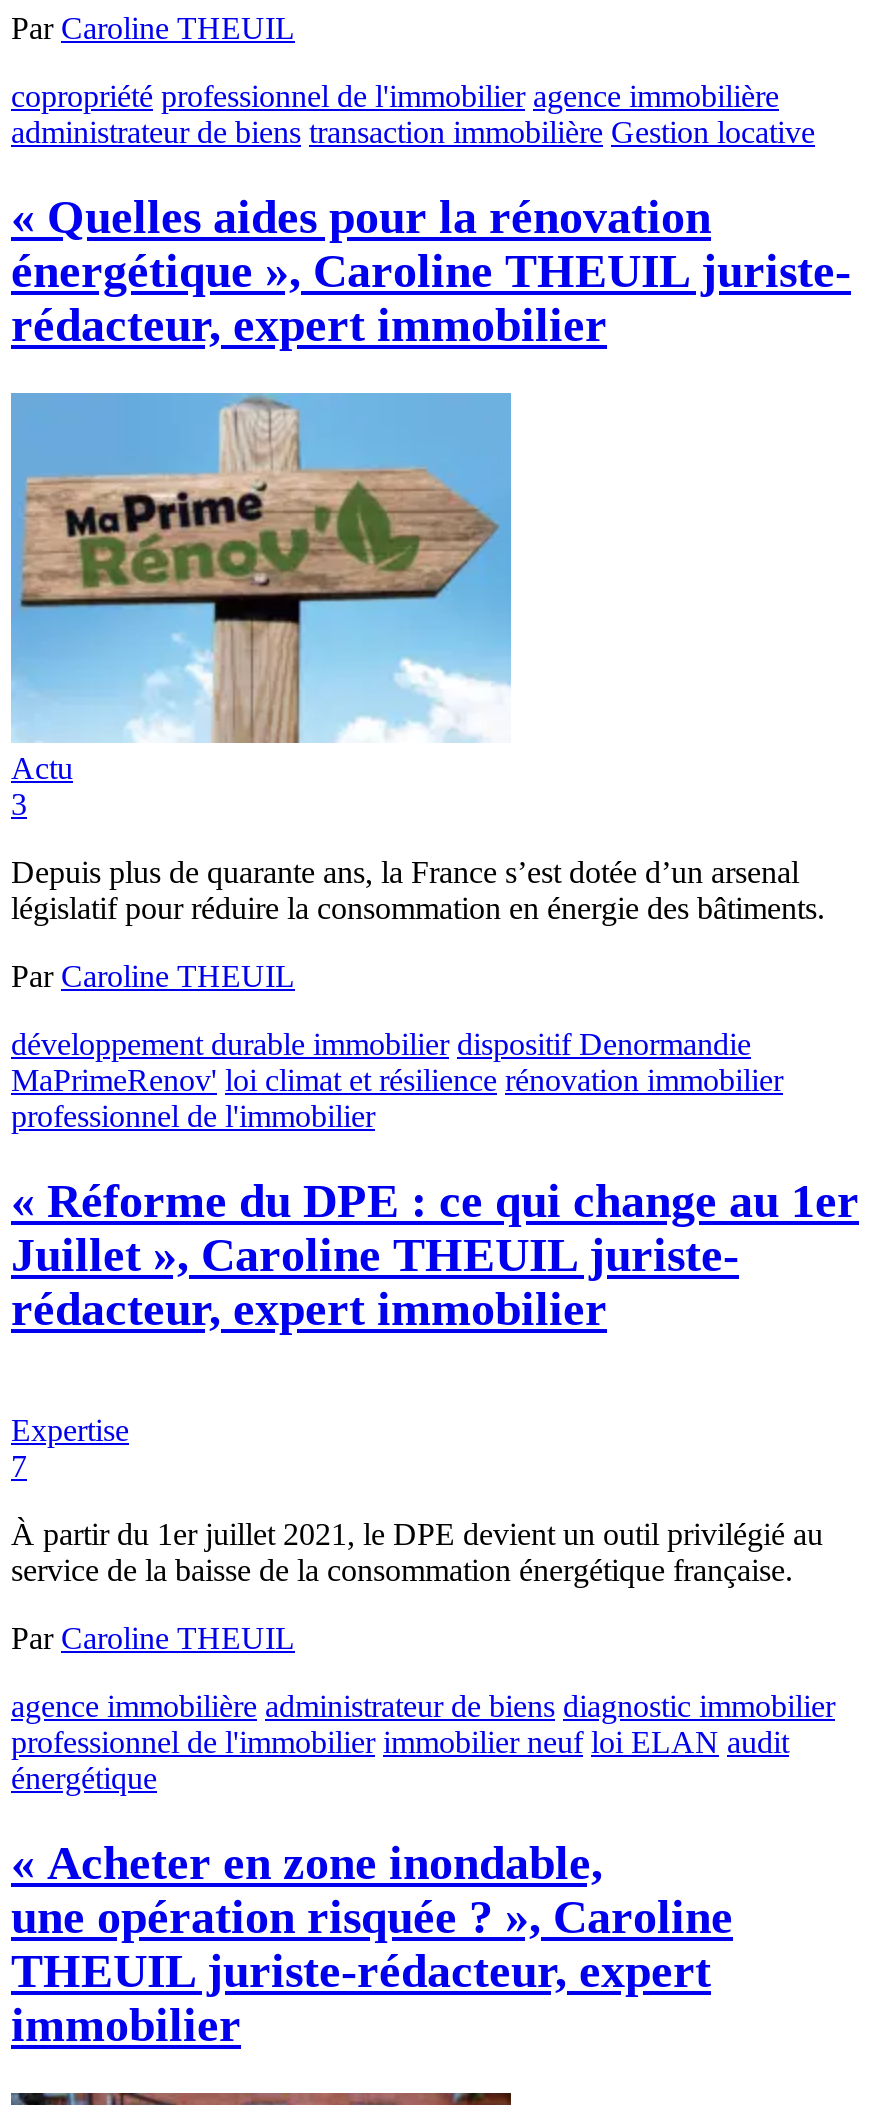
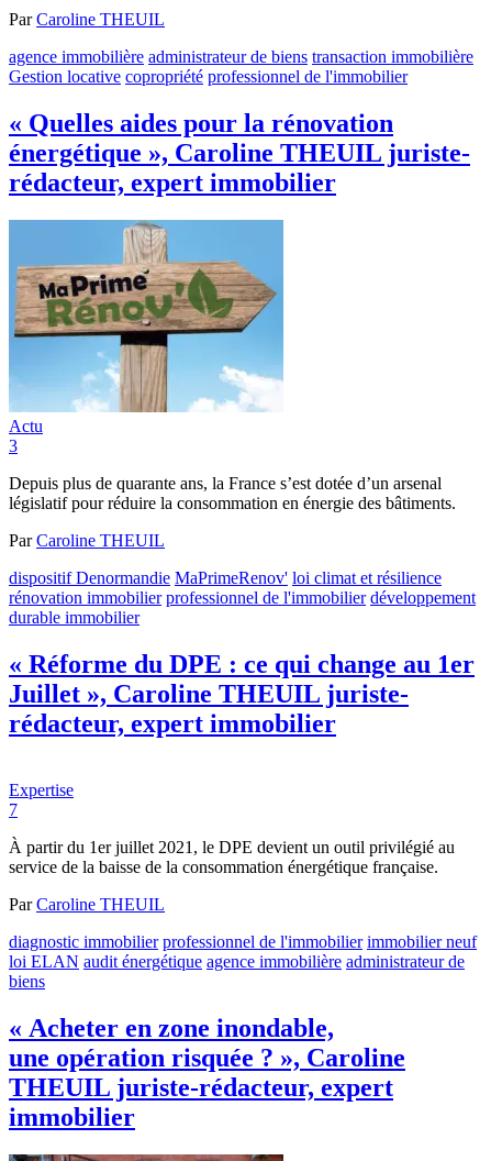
- copropriété professionnel de l'immobilier agence immobilière
- administrateur de biens transaction immobilière Gestion locative
+ agence immobilière administrateur de biens transaction immobilière
+ Gestion locative copropriété professionnel de l'immobilier

- développement durable immobilier dispositif Denormandie
- MaPrimeRenov' loi climat et résilience rénovation immobilier
- professionnel de l'immobilier
+ dispositif Denormandie MaPrimeRenov' loi climat et résilience
+ rénovation immobilier professionnel de l'immobilier développement
+ durable immobilier

- agence immobilière administrateur de biens diagnostic immobilier
- professionnel de l'immobilier immobilier neuf loi ELAN audit
- énergétique
+ diagnostic immobilier professionnel de l'immobilier immobilier neuf
+ loi ELAN audit énergétique agence immobilière administrateur de
+ biens
